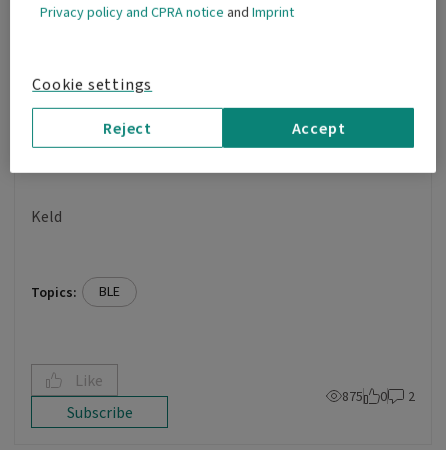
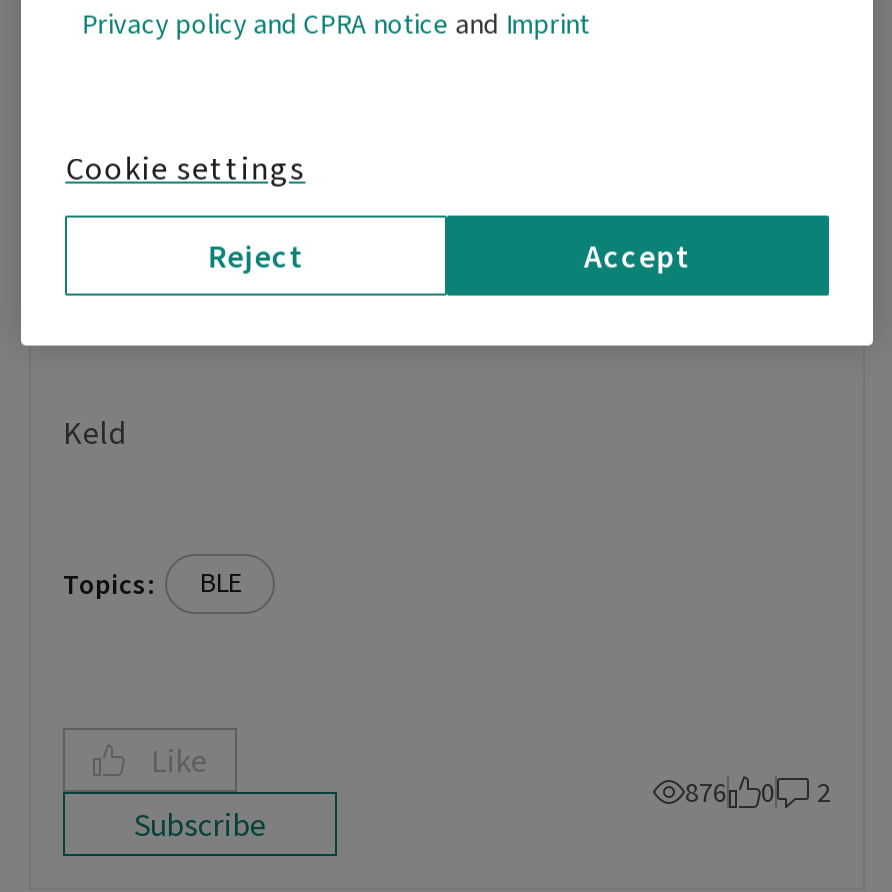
- 875
+ 876
